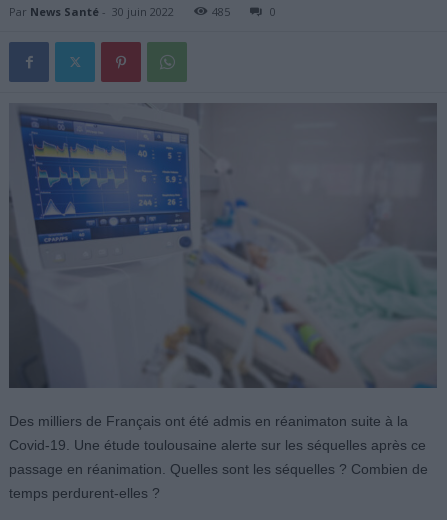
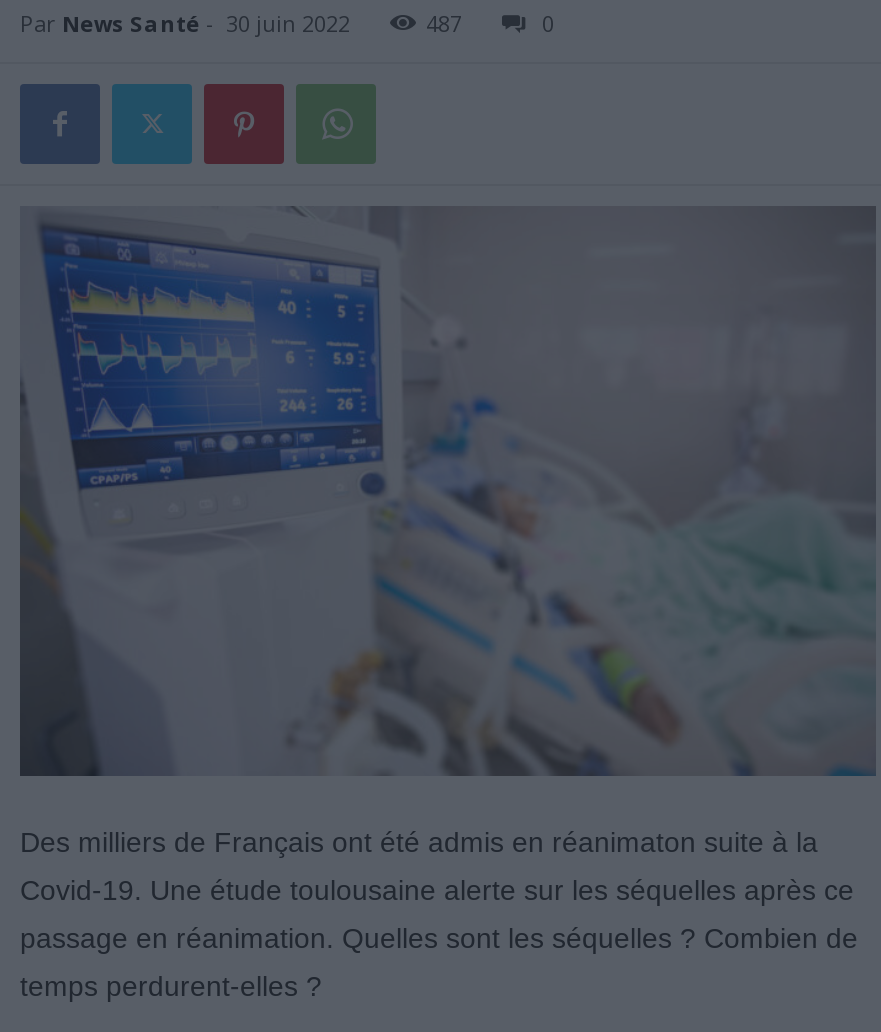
- 485
+ 487
